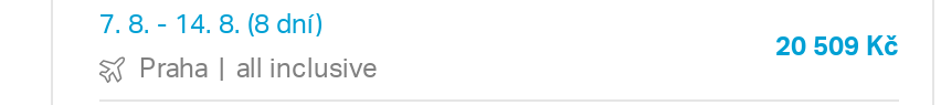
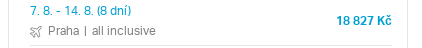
- 20 509 Kč
+ 18 827 Kč
